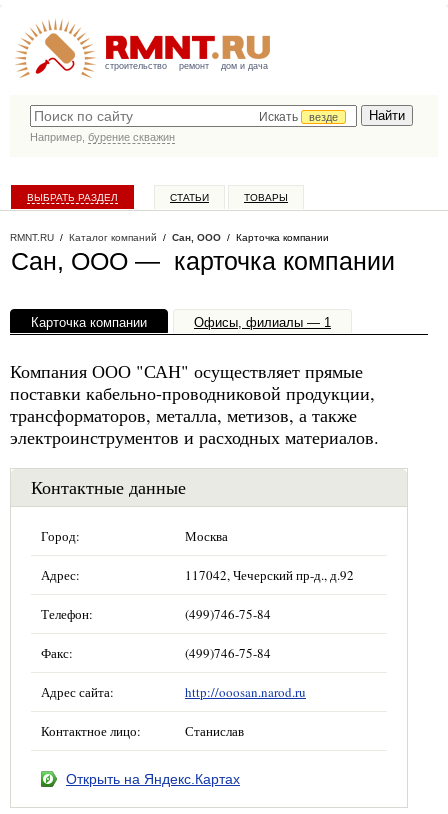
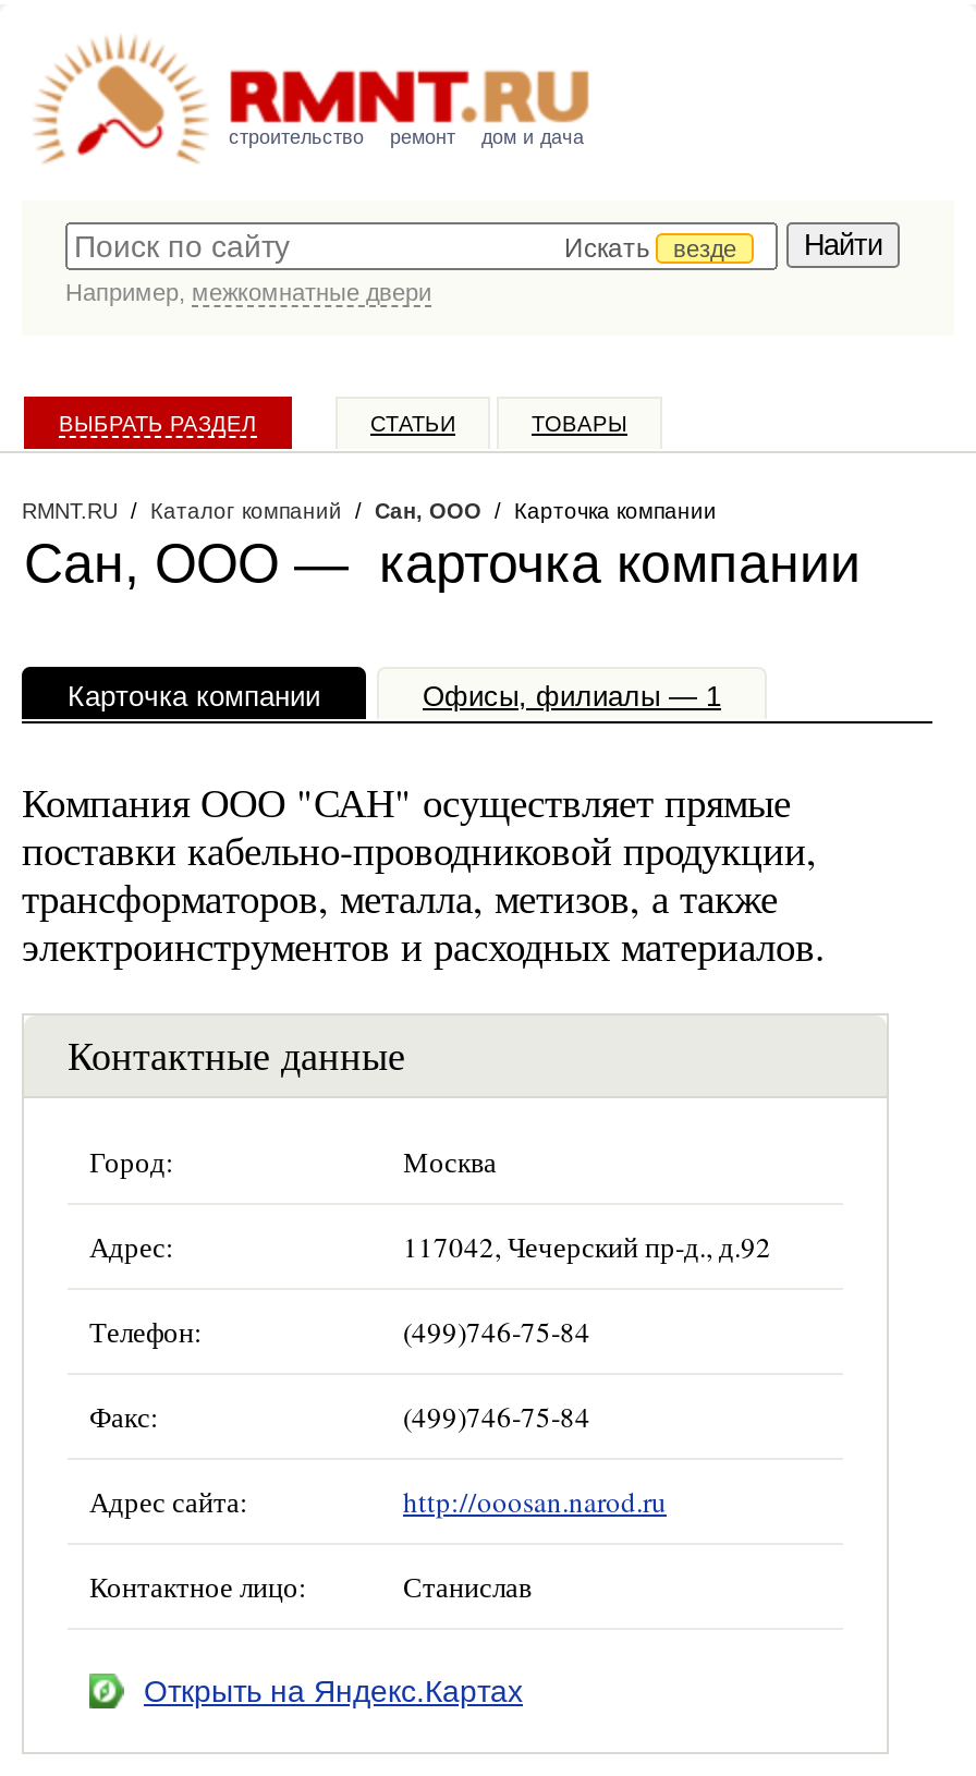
- Например, бурение скважин
+ Например, межкомнатные двери
